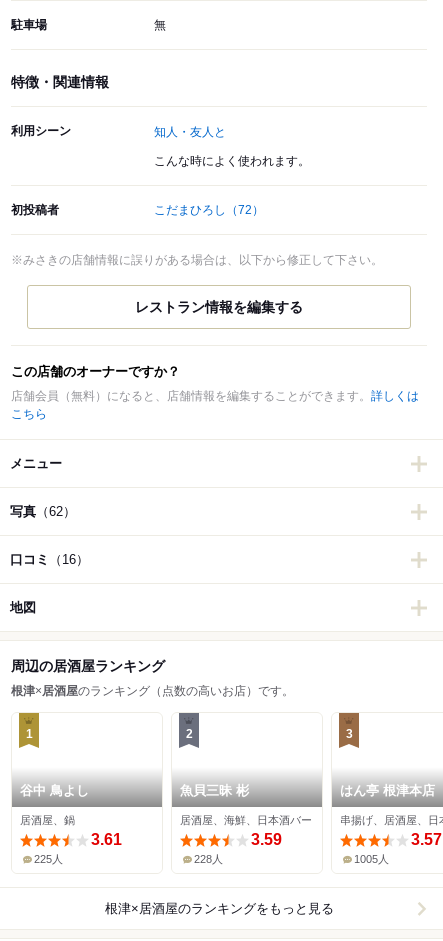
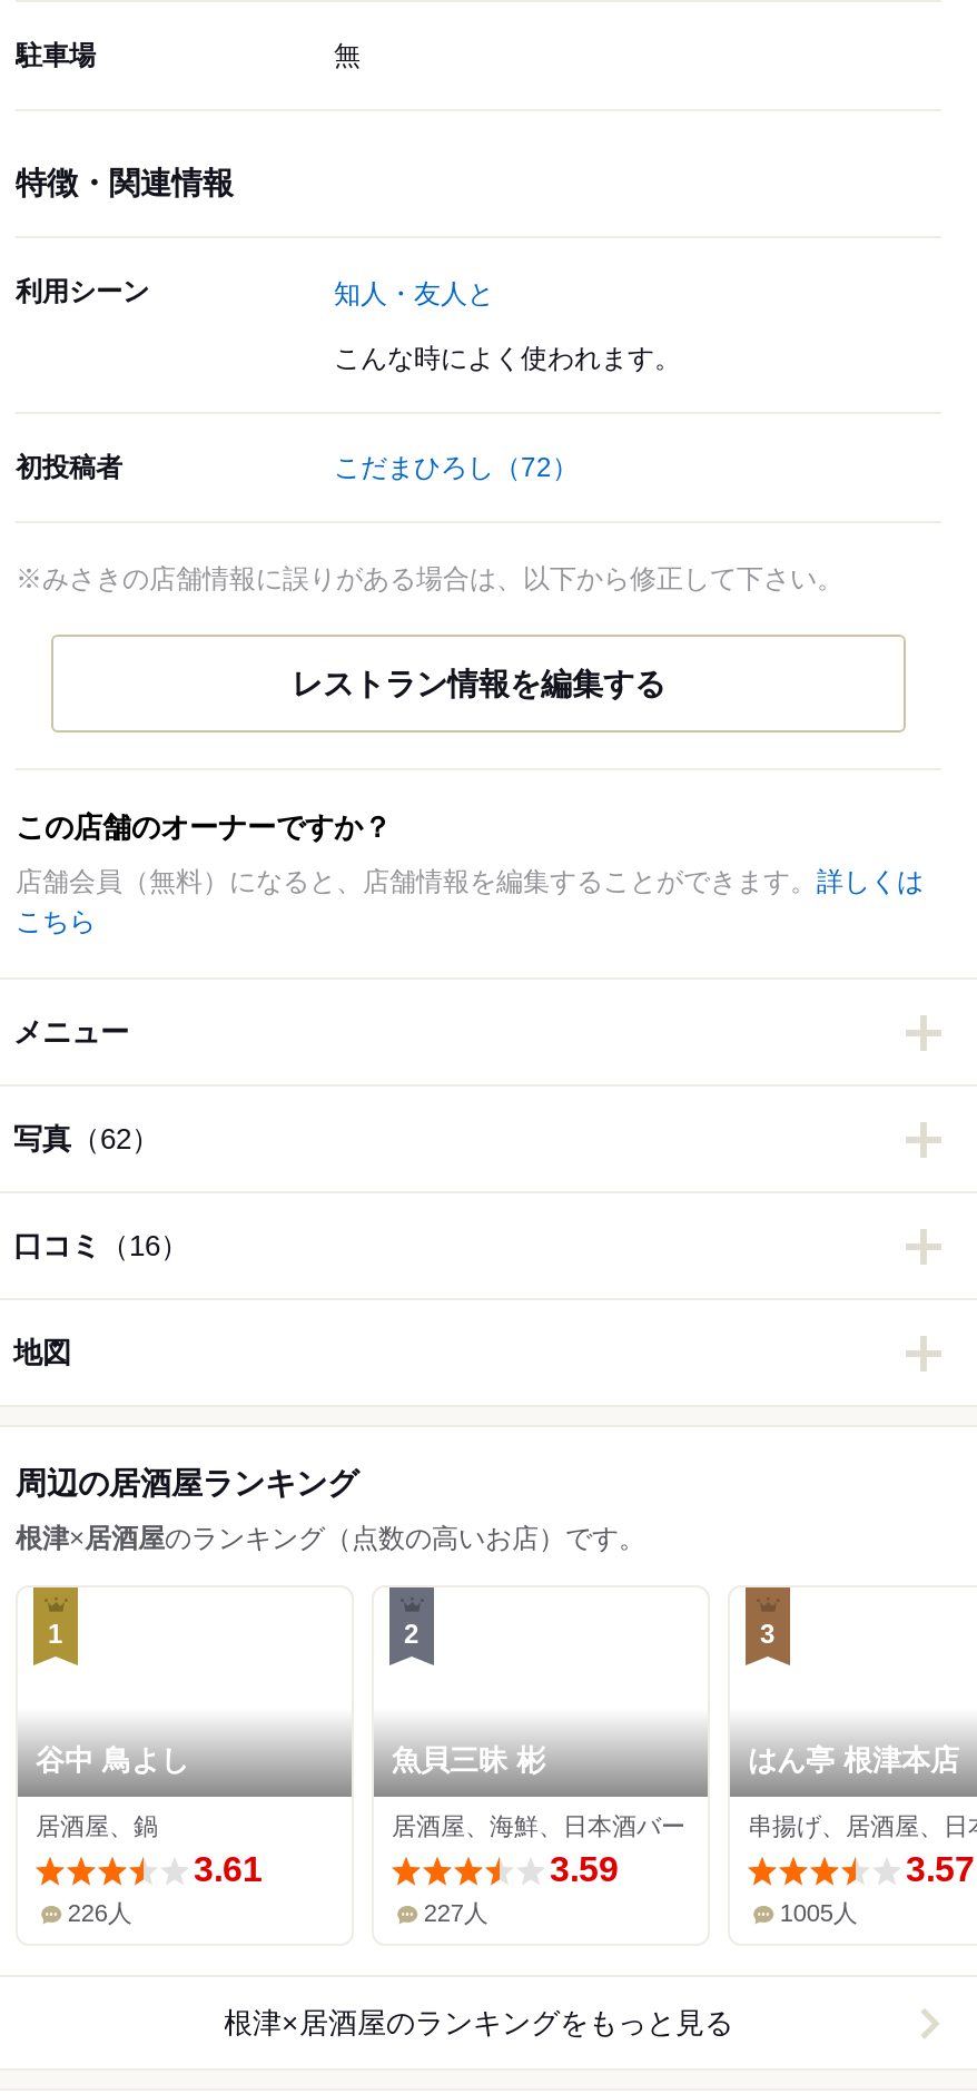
- 225人
+ 226人

- 228人
+ 227人
